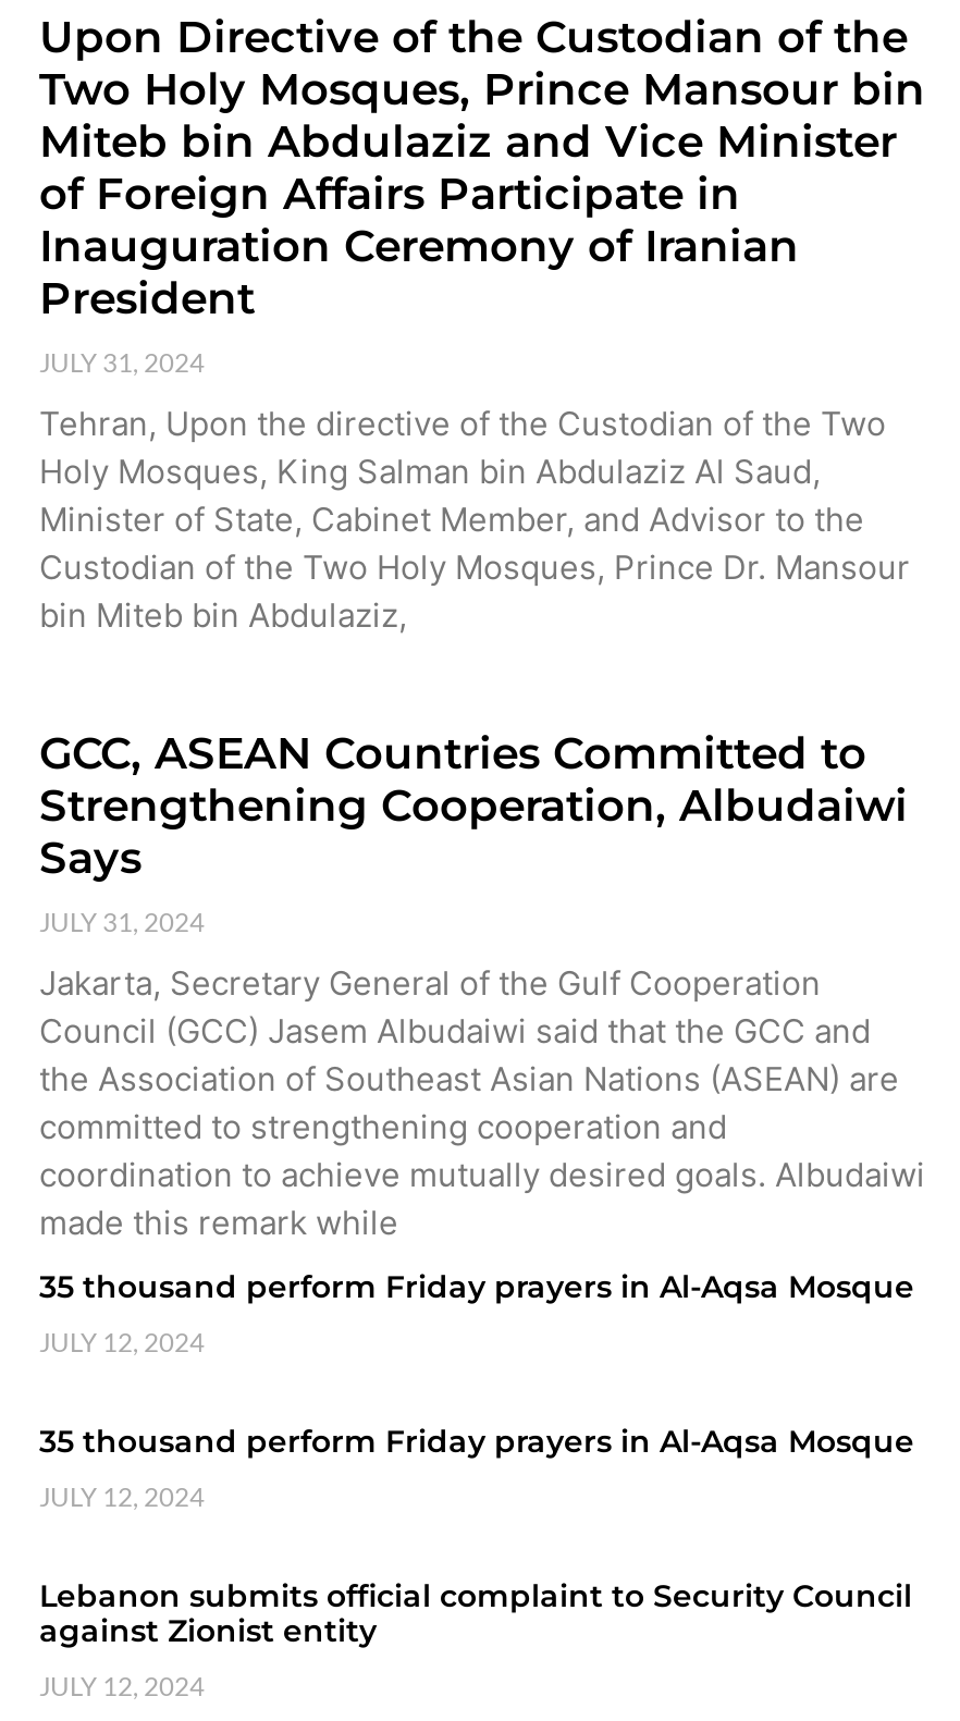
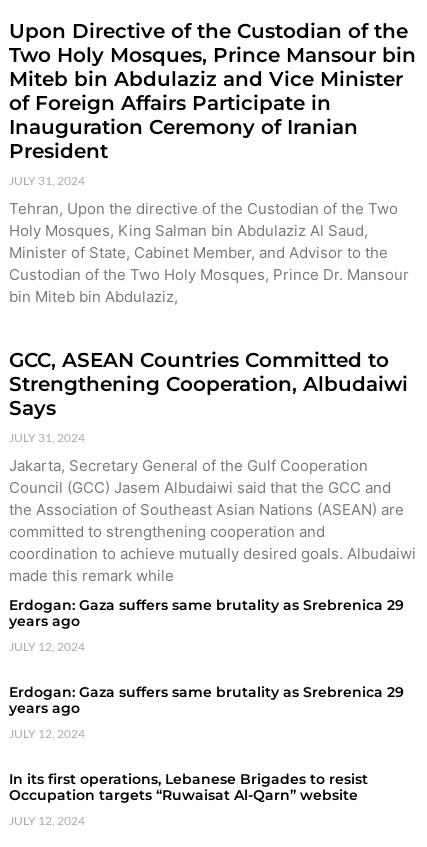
- 35 thousand perform Friday prayers in Al-Aqsa Mosque
+ Erdogan: Gaza suffers same brutality as Srebrenica 29
+ years ago

- 35 thousand perform Friday prayers in Al-Aqsa Mosque
+ Erdogan: Gaza suffers same brutality as Srebrenica 29
+ years ago

- Lebanon submits official complaint to Security Council
- against Zionist entity
+ In its first operations, Lebanese Brigades to resist
+ Occupation targets “Ruwaisat Al-Qarn” website
